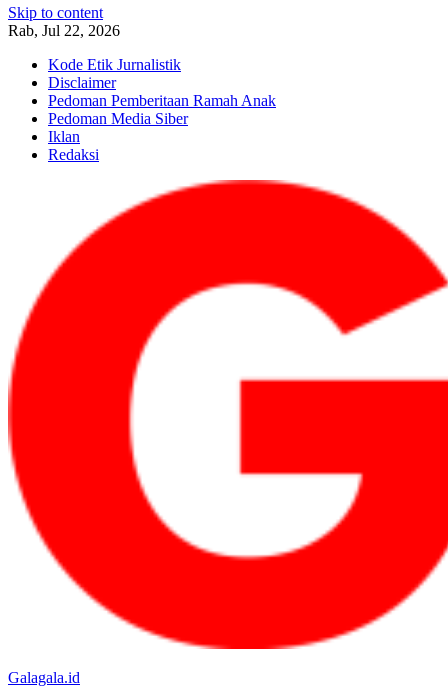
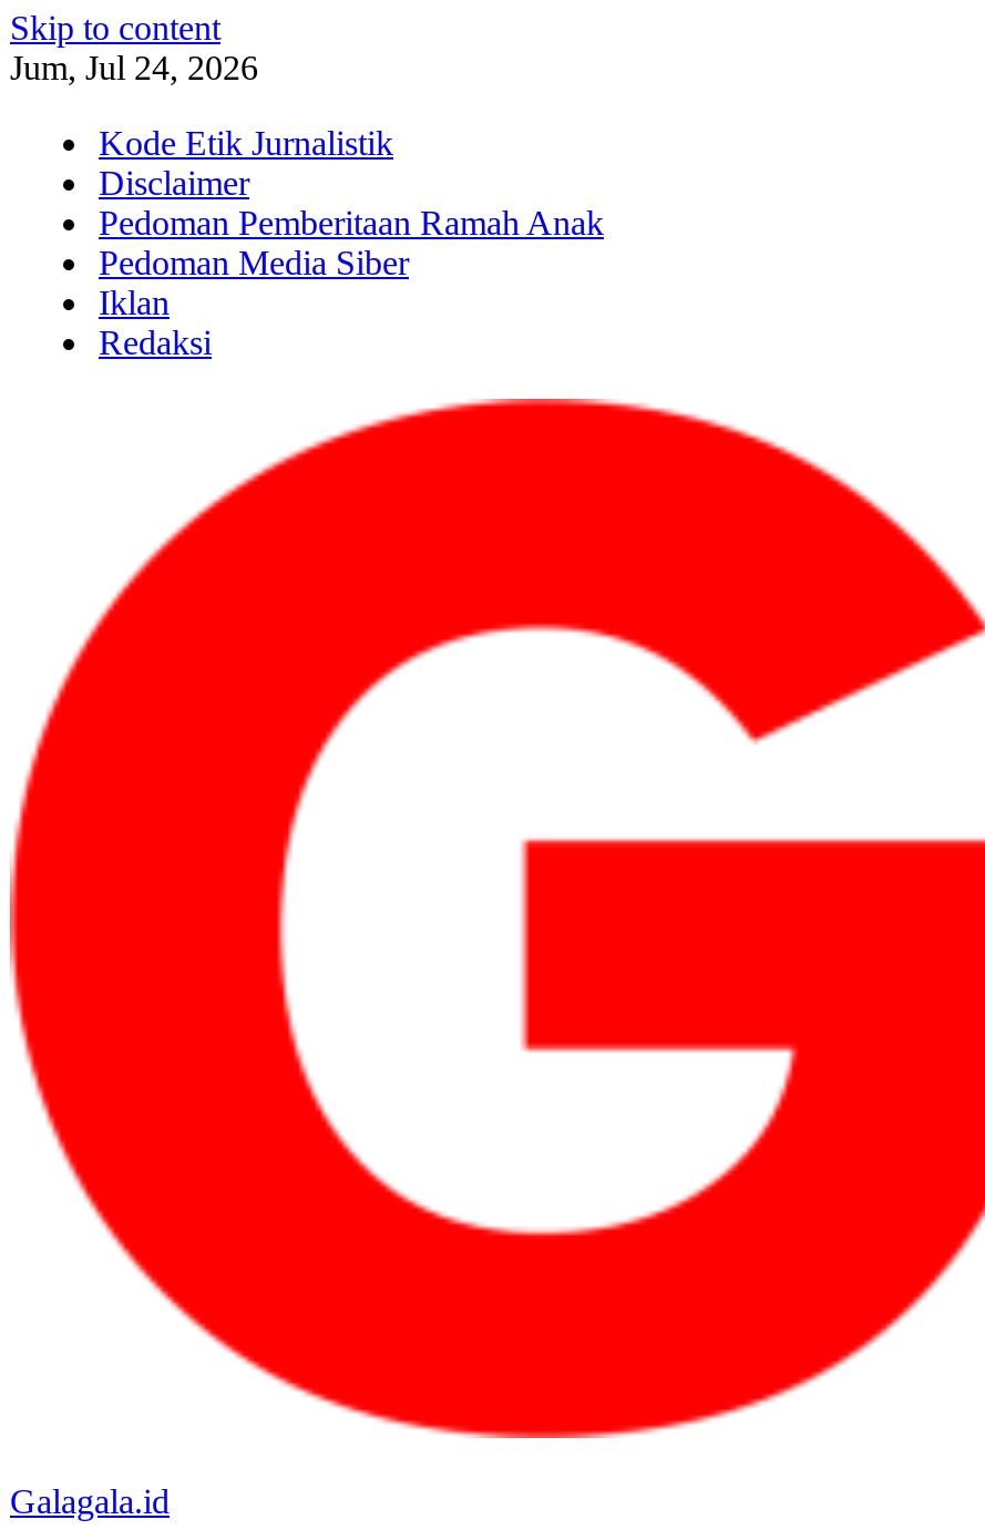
- Rab, Jul 22, 2026
+ Jum, Jul 24, 2026
